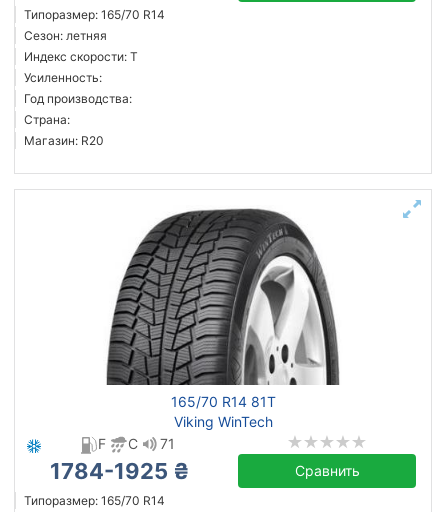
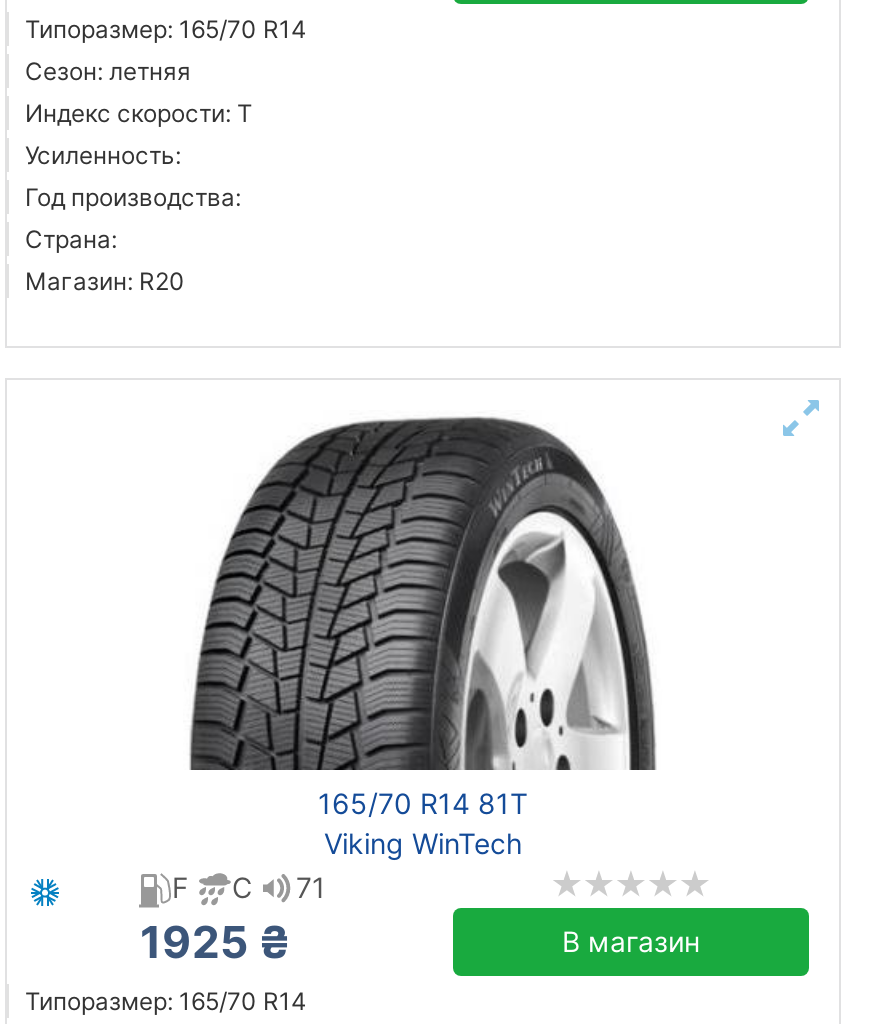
- 1784-1925 ₴
- Сравнить
+ 1925 ₴
+ В магазин
